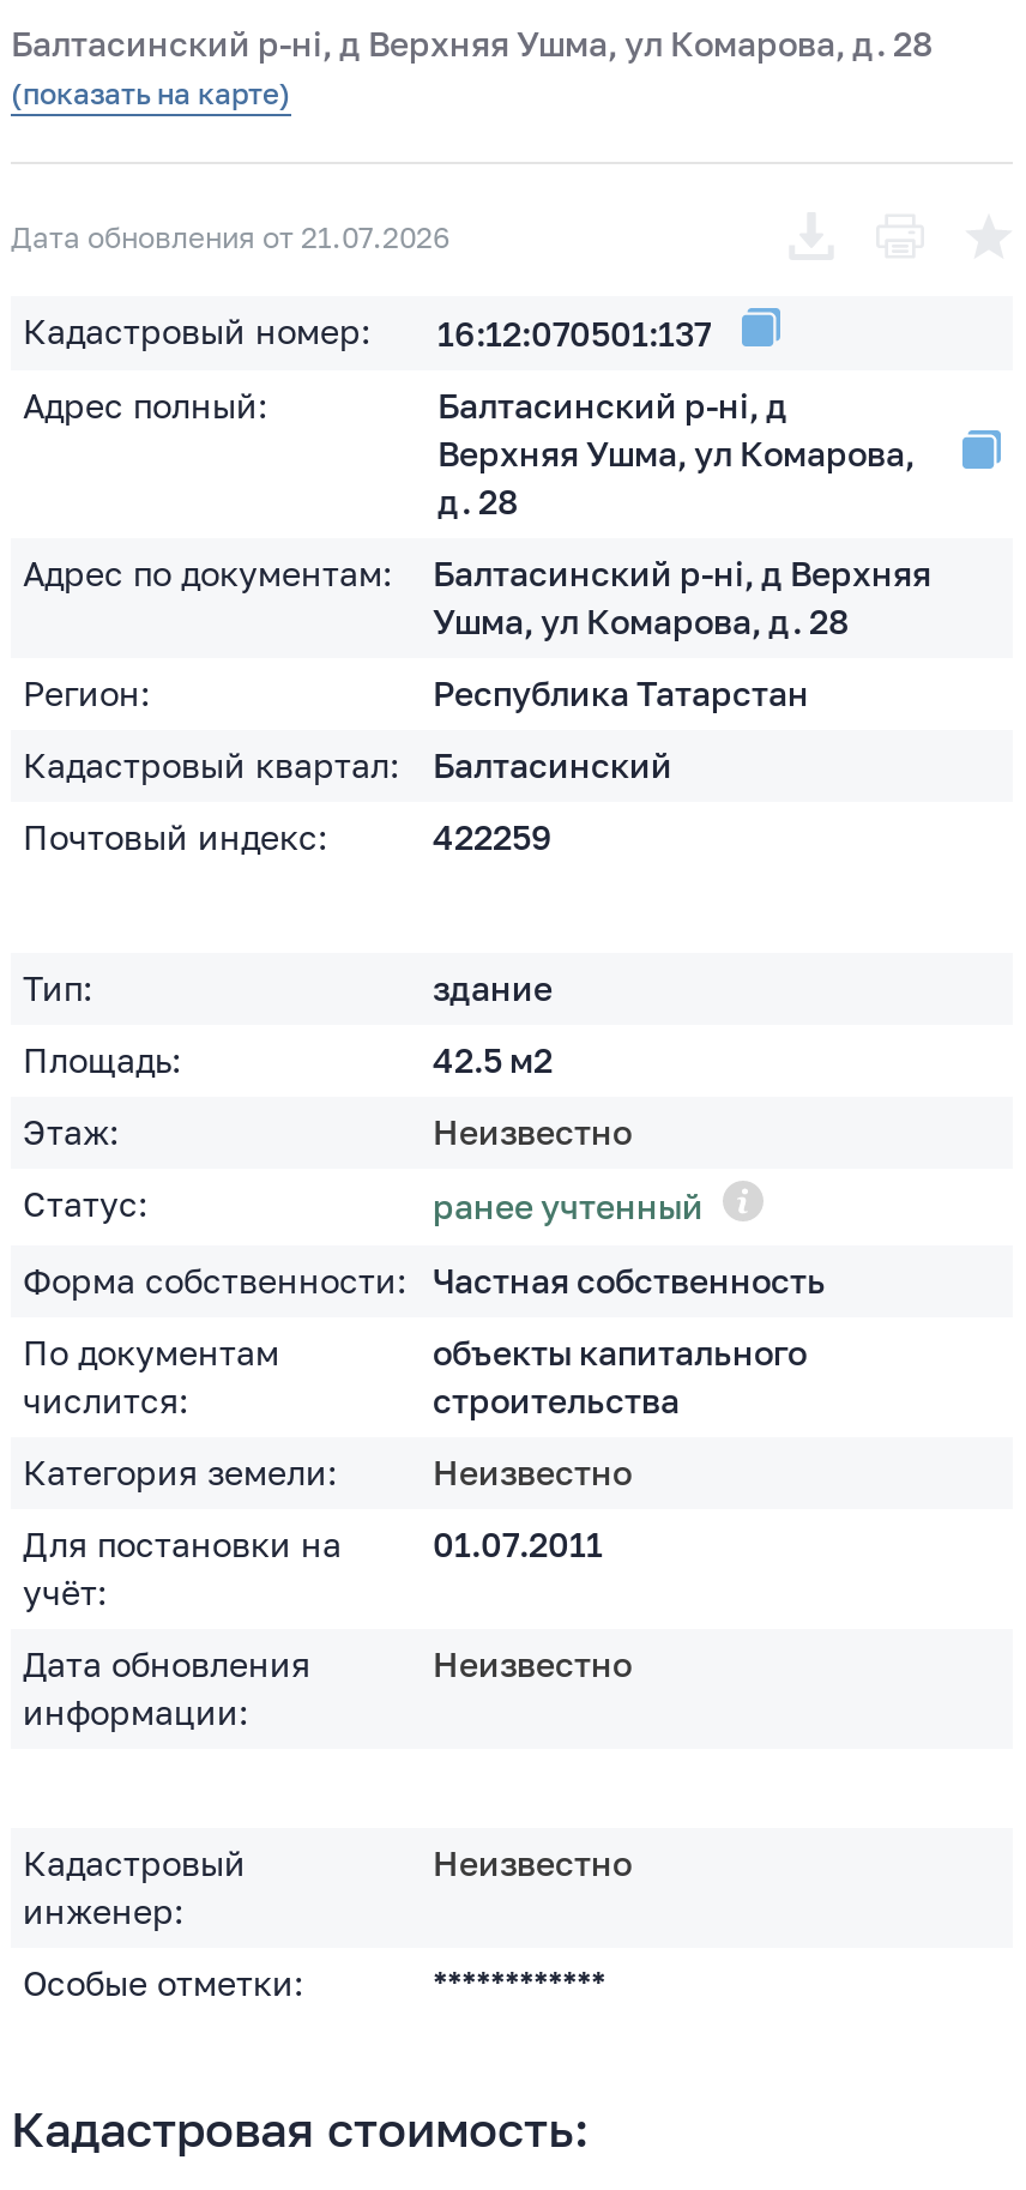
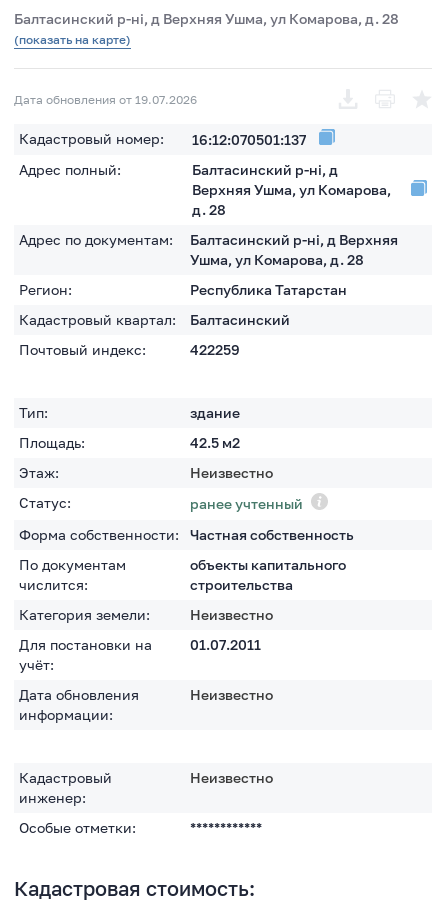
- Дата обновления от 21.07.2026
+ Дата обновления от 19.07.2026
